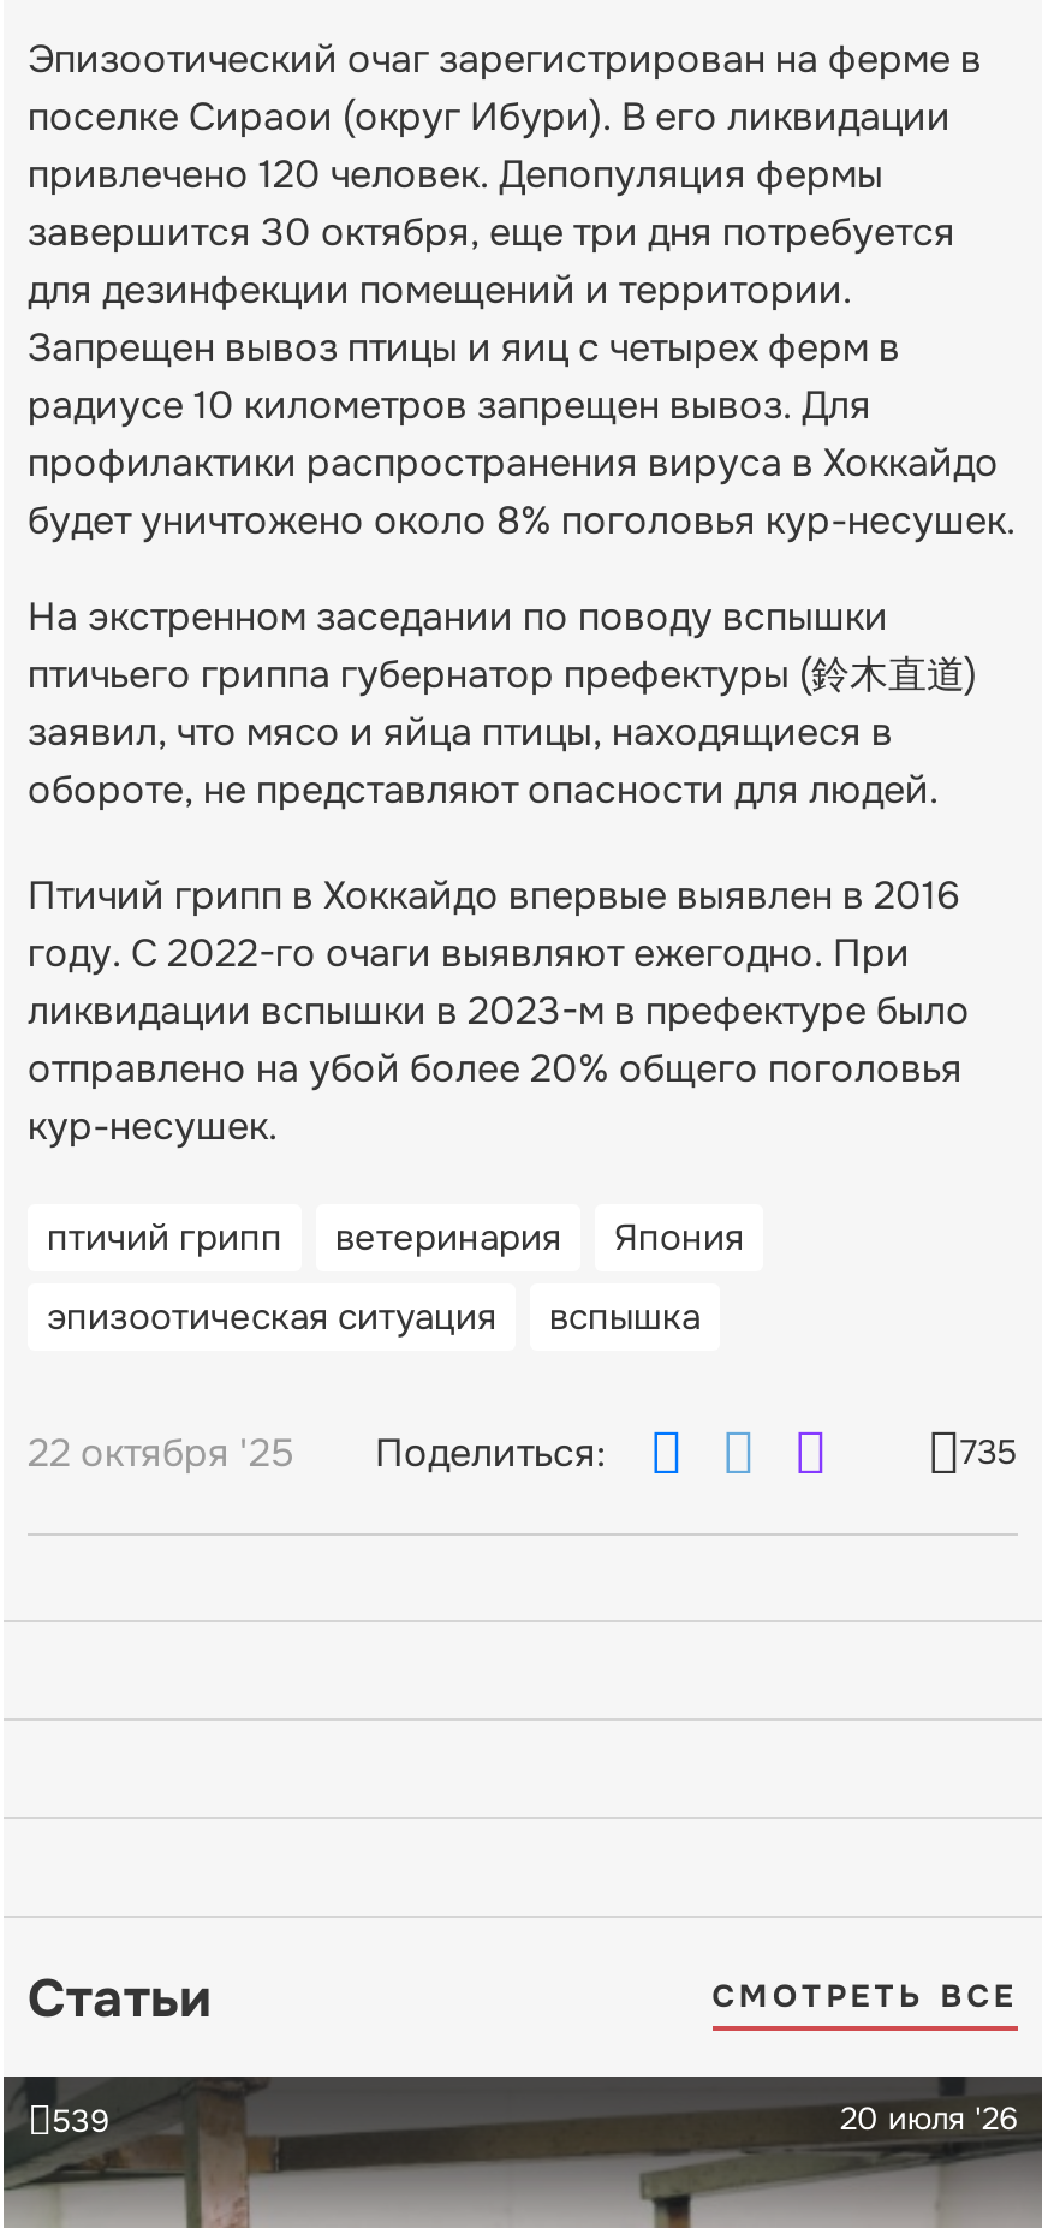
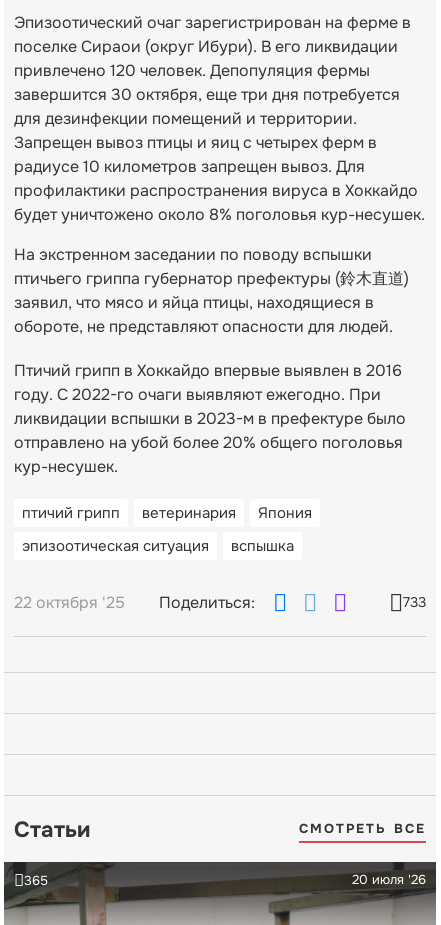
- 735
+ 733

- 539
+ 365
